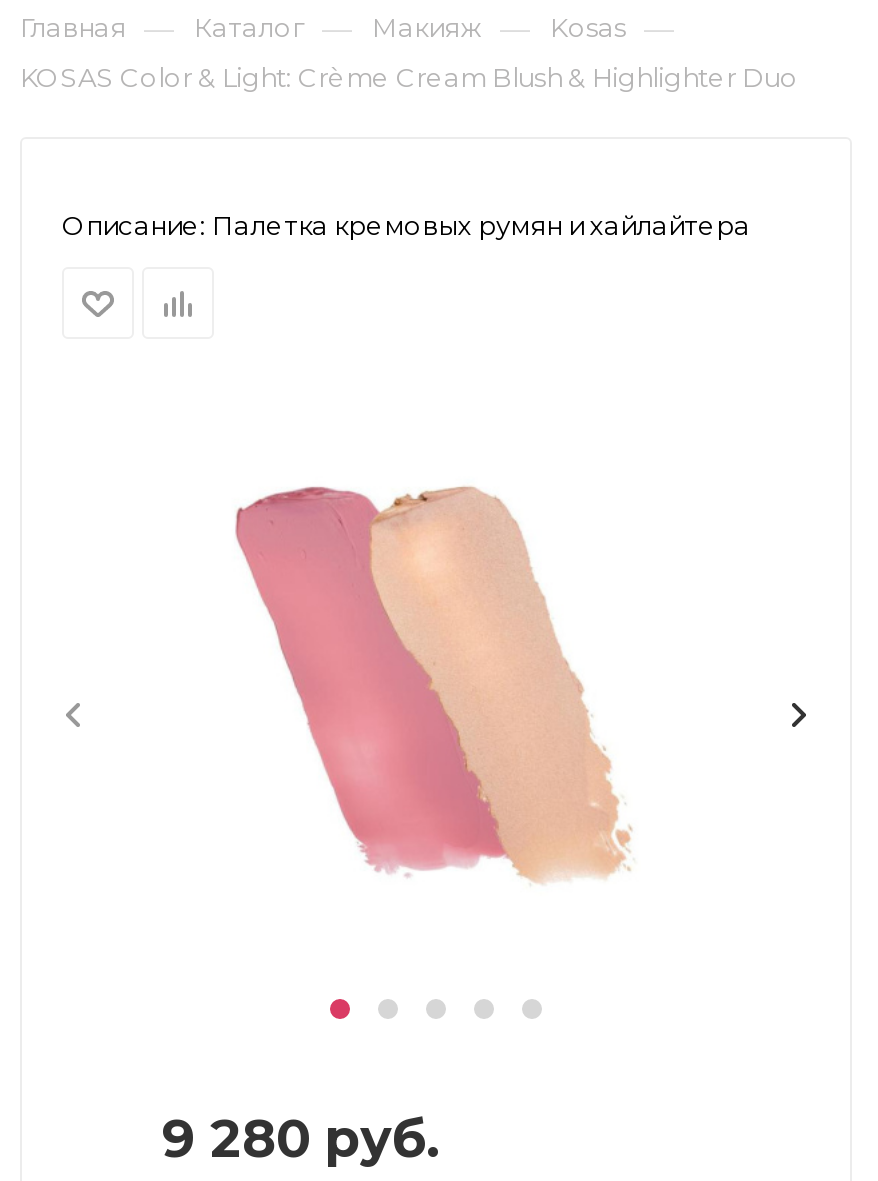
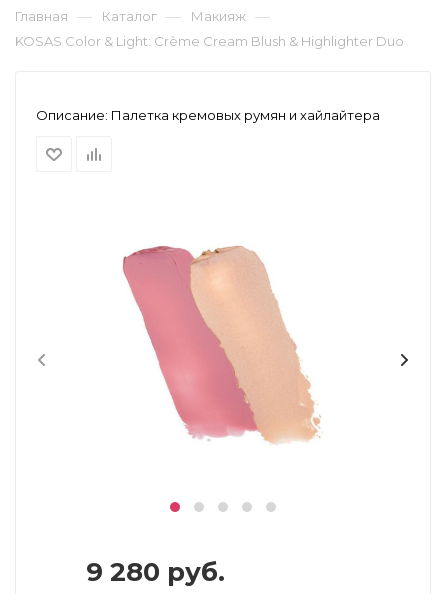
- Kosas —
